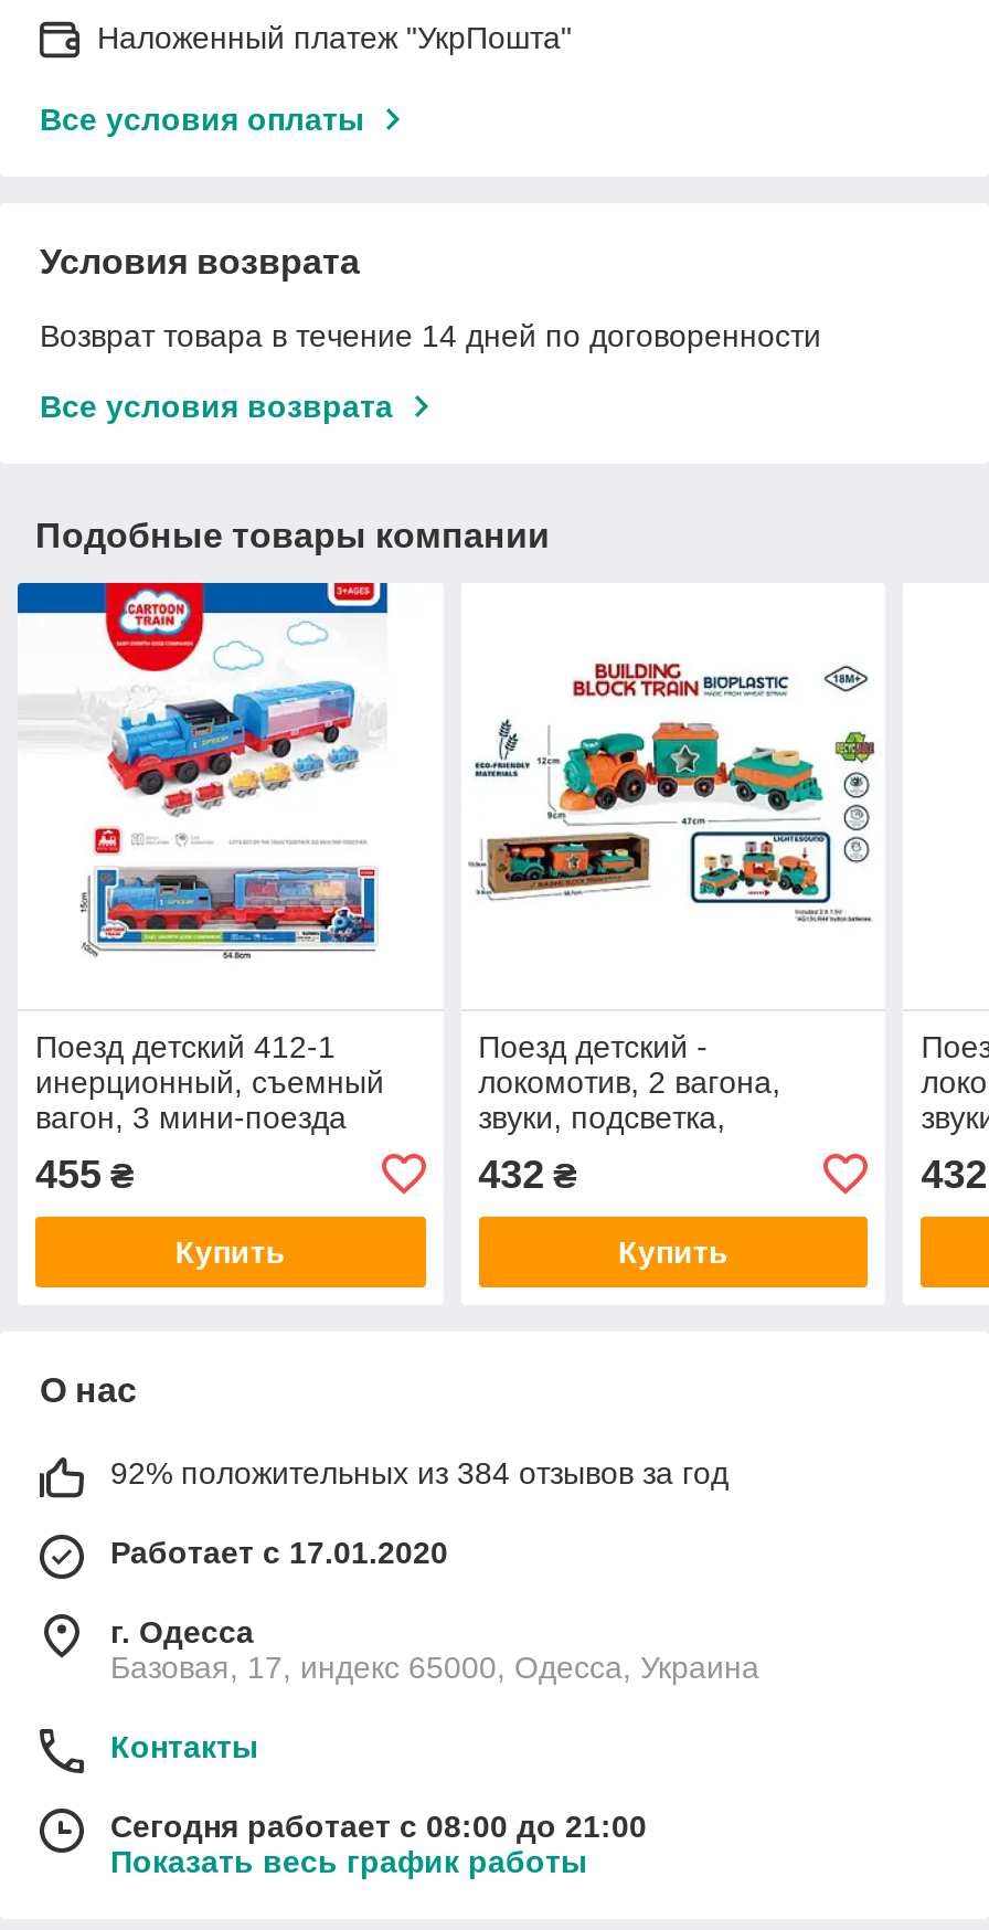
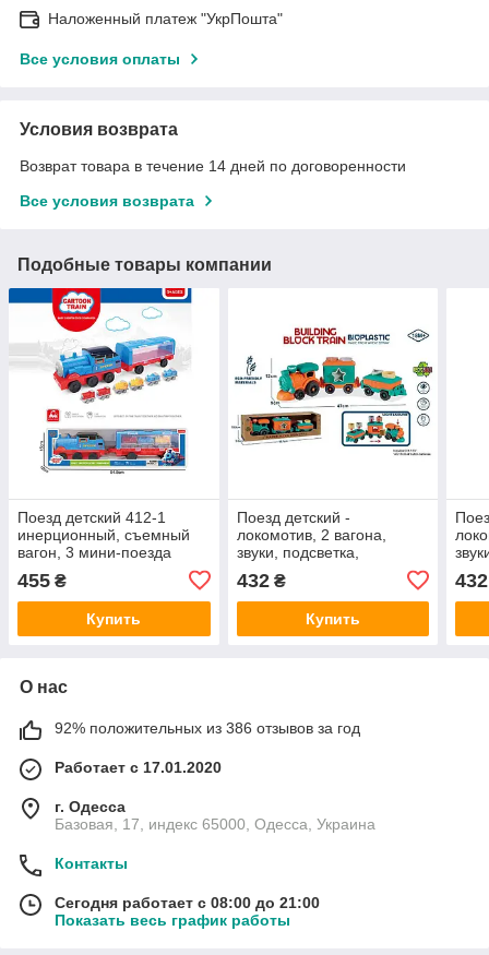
- 92% положительных из 384 отзывов за год
+ 92% положительных из 386 отзывов за год
